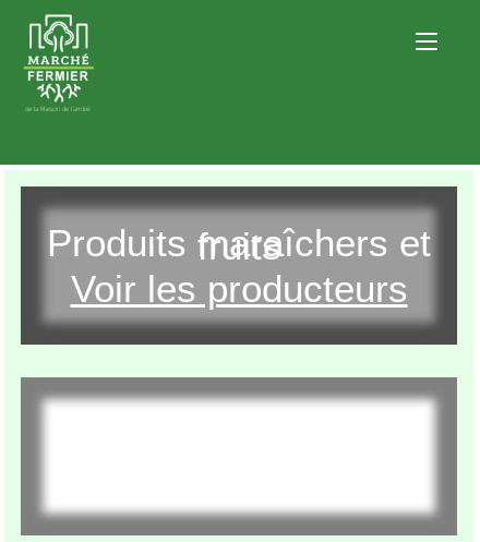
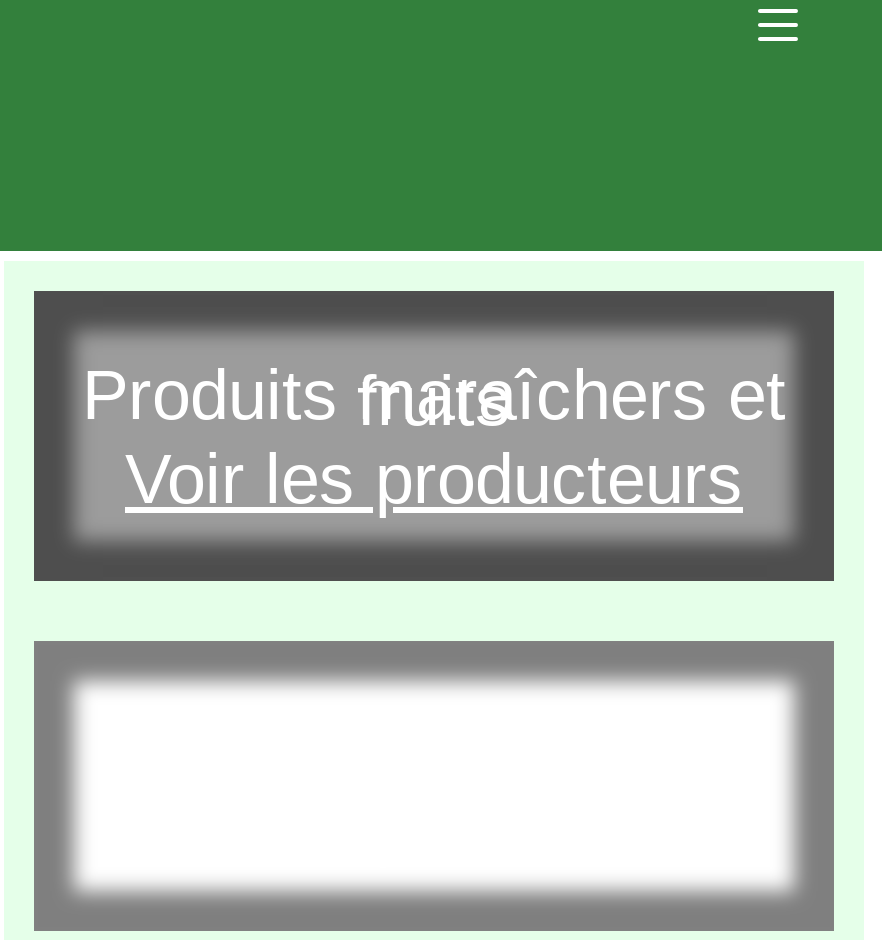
- [image]
